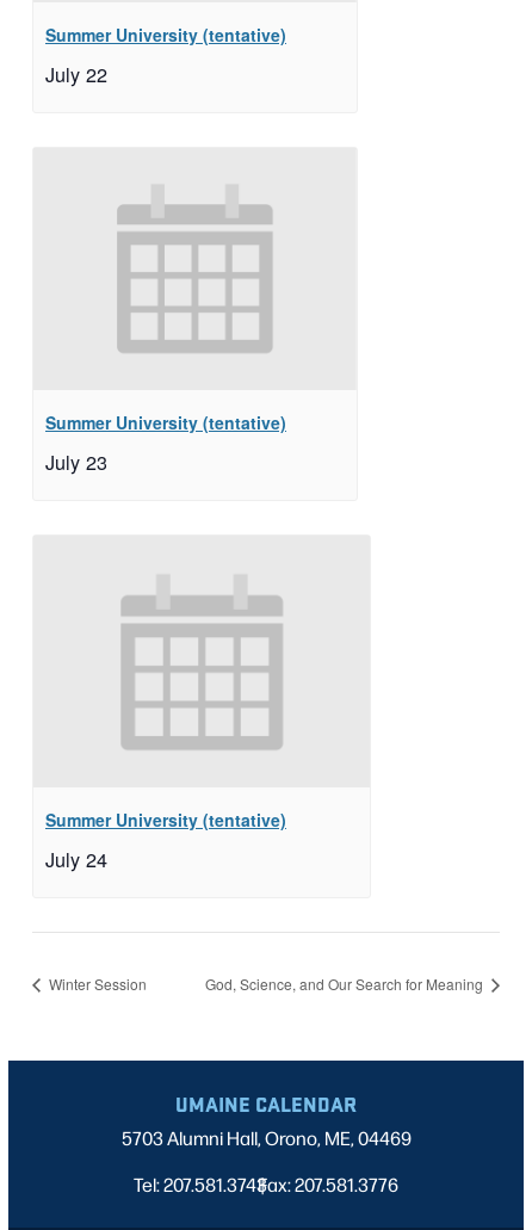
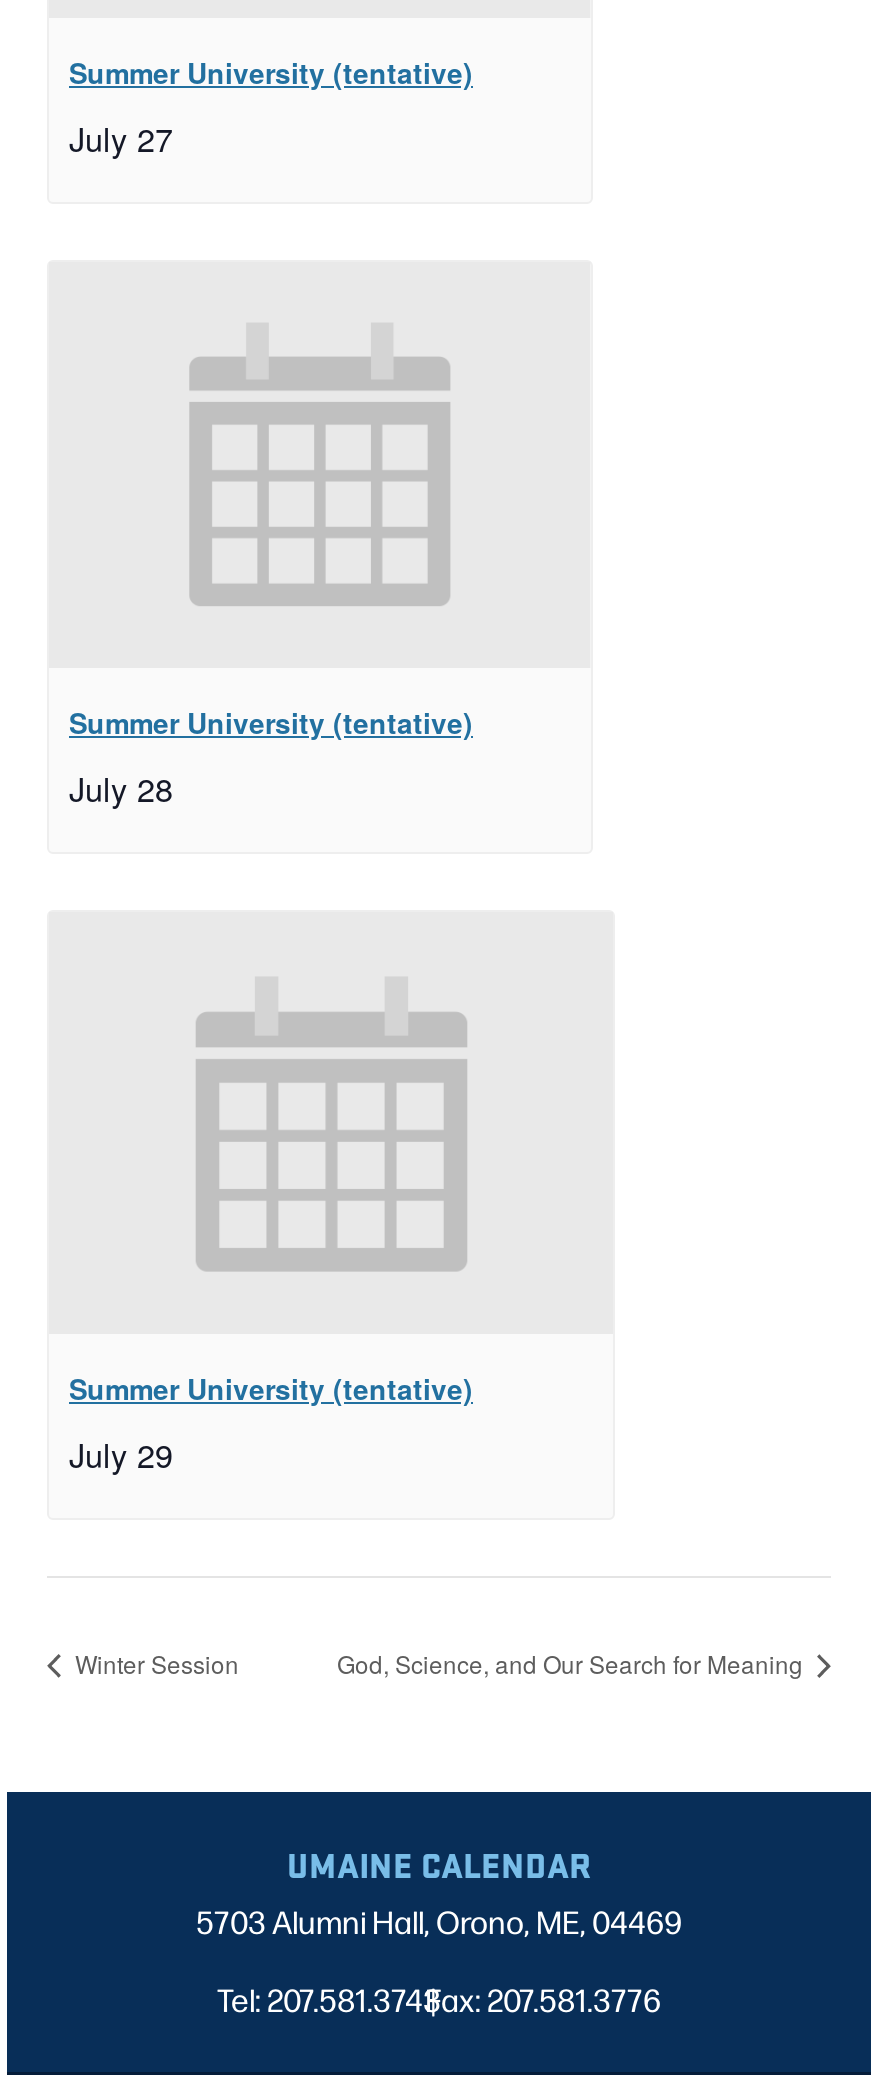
- July 22
+ July 27

- July 23
+ July 28

- July 24
+ July 29
